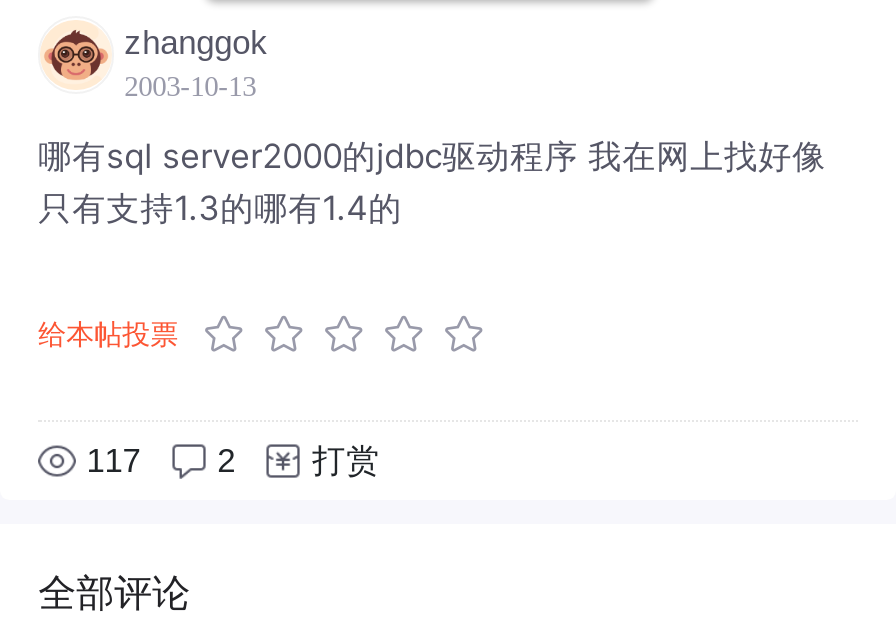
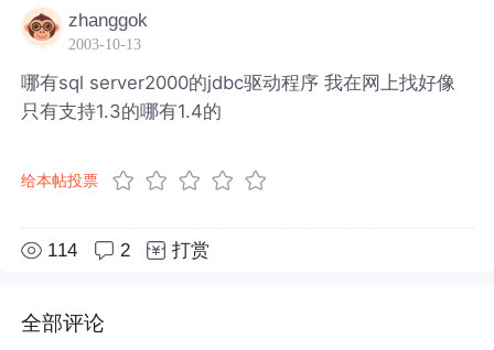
- 117
+ 114
